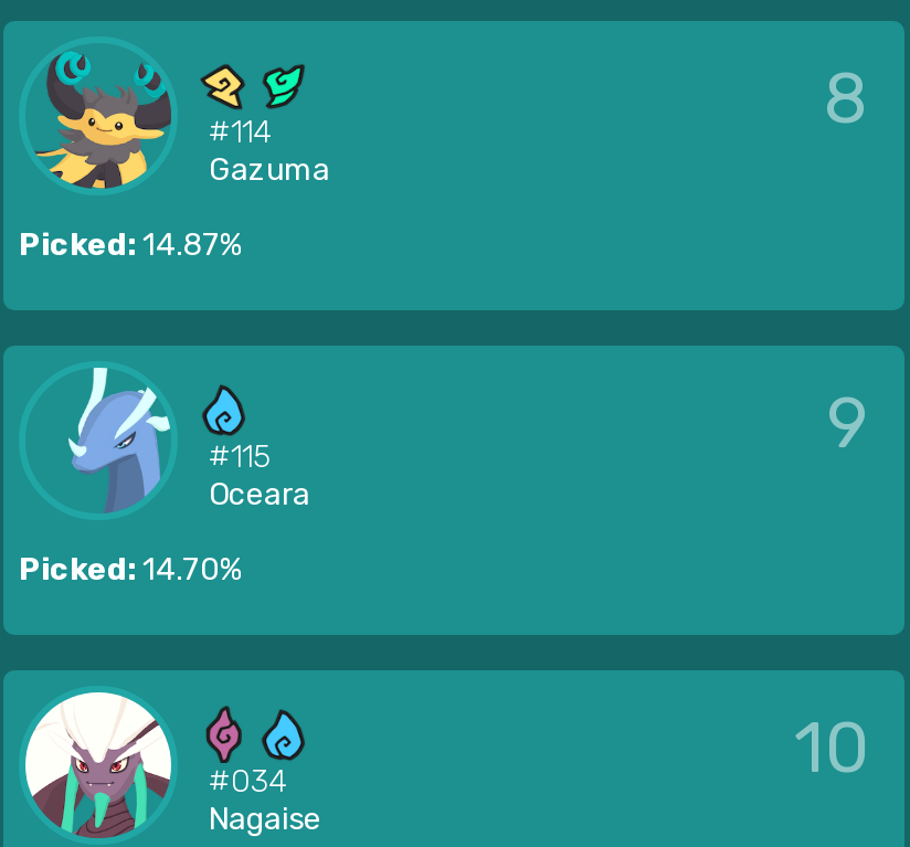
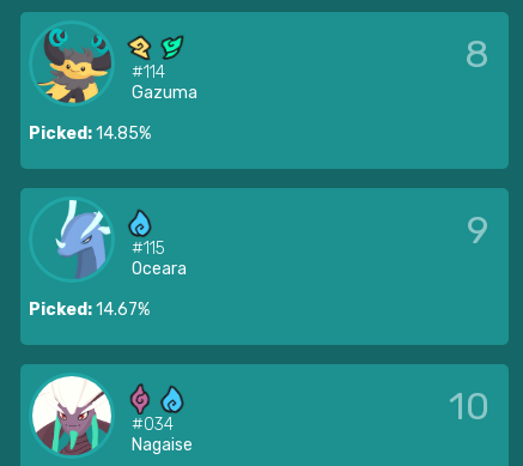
- Picked: 14.87%
+ Picked: 14.85%

- Picked: 14.70%
+ Picked: 14.67%
